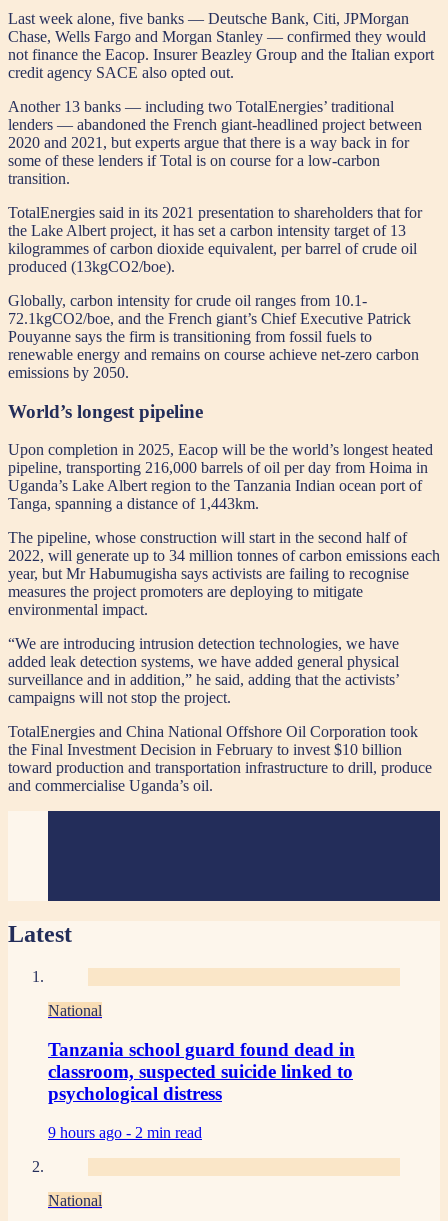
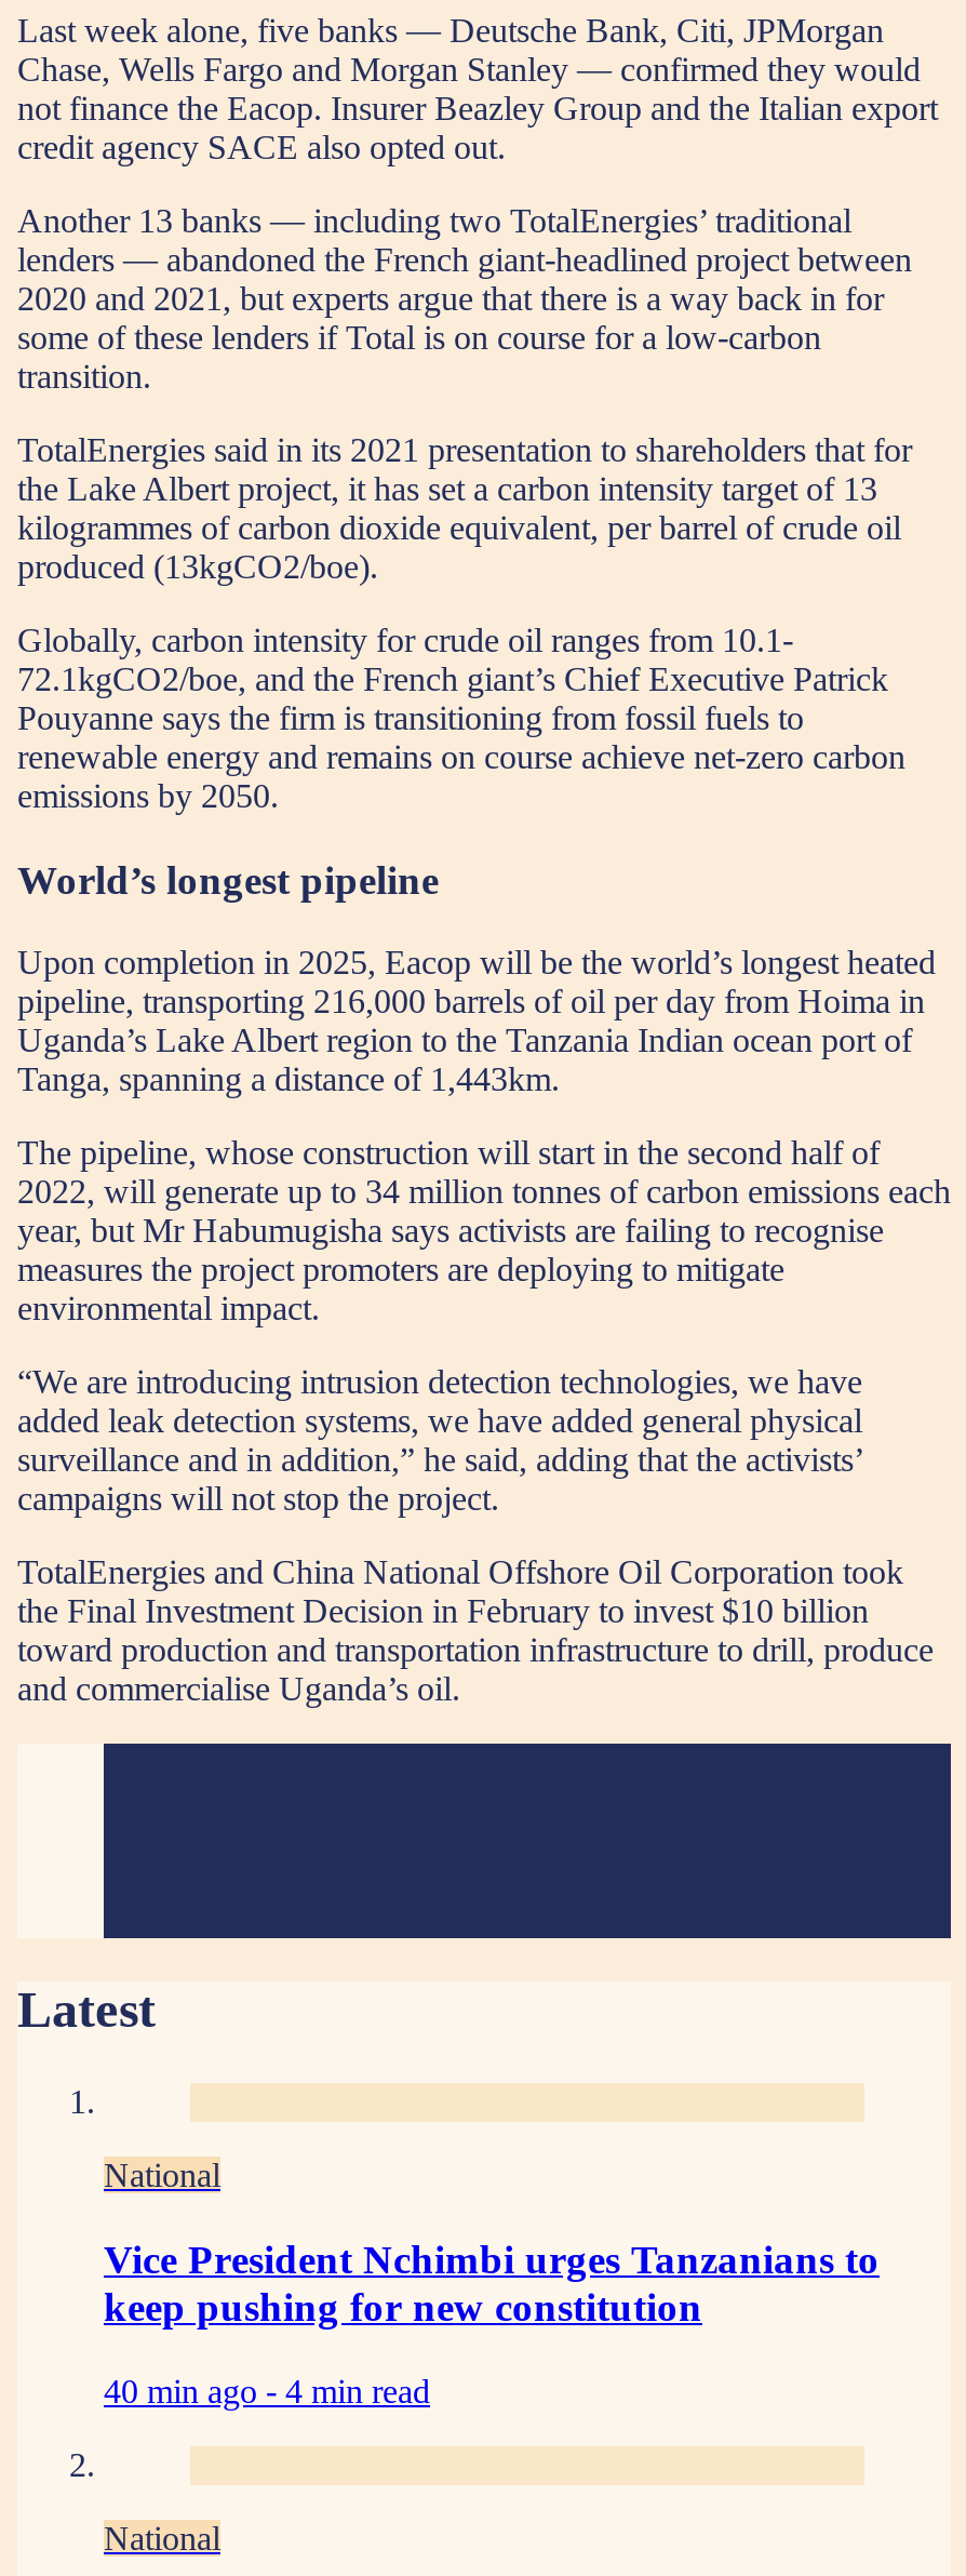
- Tanzania school guard found dead in
- classroom, suspected suicide linked to
- psychological distress
+ Vice President Nchimbi urges Tanzanians to
+ keep pushing for new constitution

- 9 hours ago - 2 min read
+ 40 min ago - 4 min read
